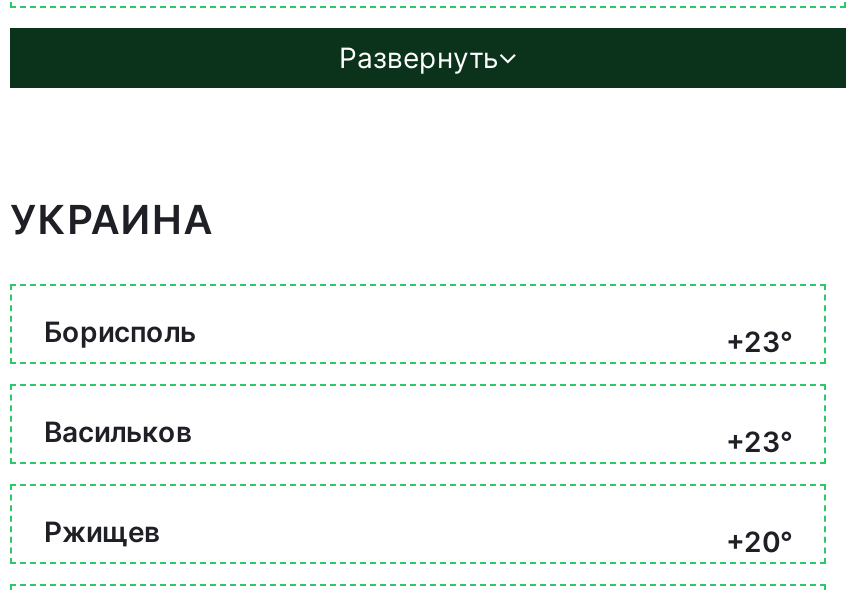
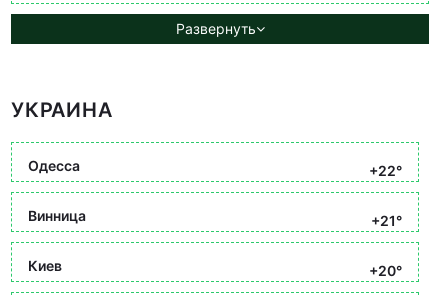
- Борисполь
- +23°
+ Одесса
+ +22°

- Васильков
- +23°
+ Винница
+ +21°

- Ржищев
+ Киев
